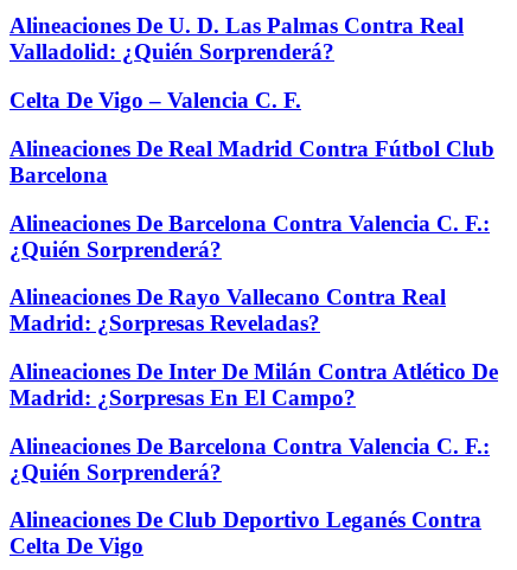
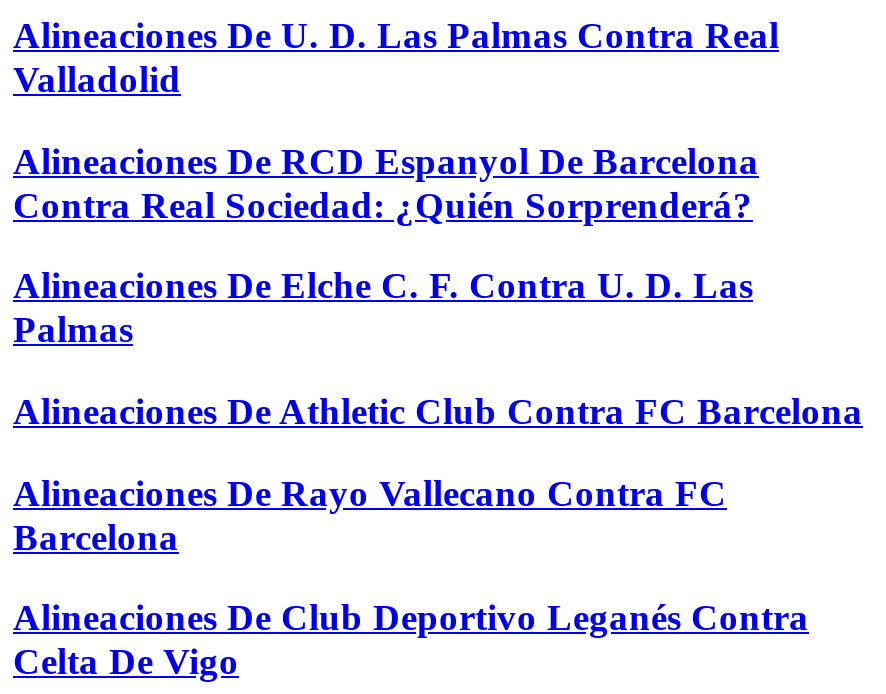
- Valladolid: ¿Quién Sorprenderá?
- Celta De Vigo – Valencia C. F.
- Alineaciones De Real Madrid Contra Fútbol Club
+ Valladolid
+ Alineaciones De RCD Espanyol De Barcelona
+ Contra Real Sociedad: ¿Quién Sorprenderá?
+ Alineaciones De Elche C. F. Contra U. D. Las
+ Palmas
+ Alineaciones De Athletic Club Contra FC Barcelona
+ Alineaciones De Rayo Vallecano Contra FC

moved down: Barcelona

- Alineaciones De Barcelona Contra Valencia C. F.:
- ¿Quién Sorprenderá?
- Alineaciones De Rayo Vallecano Contra Real
- Madrid: ¿Sorpresas Reveladas?
- Alineaciones De Inter De Milán Contra Atlético De
- Madrid: ¿Sorpresas En El Campo?
- Alineaciones De Barcelona Contra Valencia C. F.:
- ¿Quién Sorprenderá?
